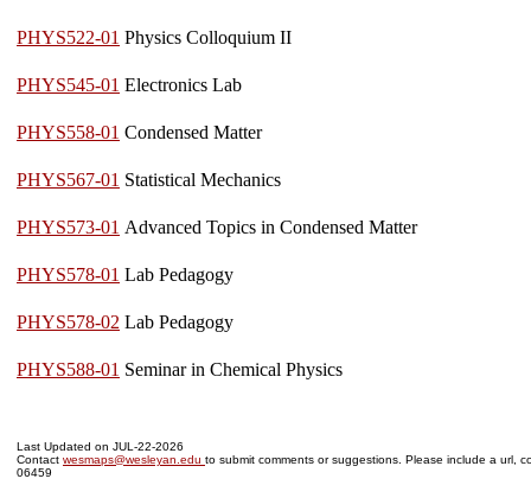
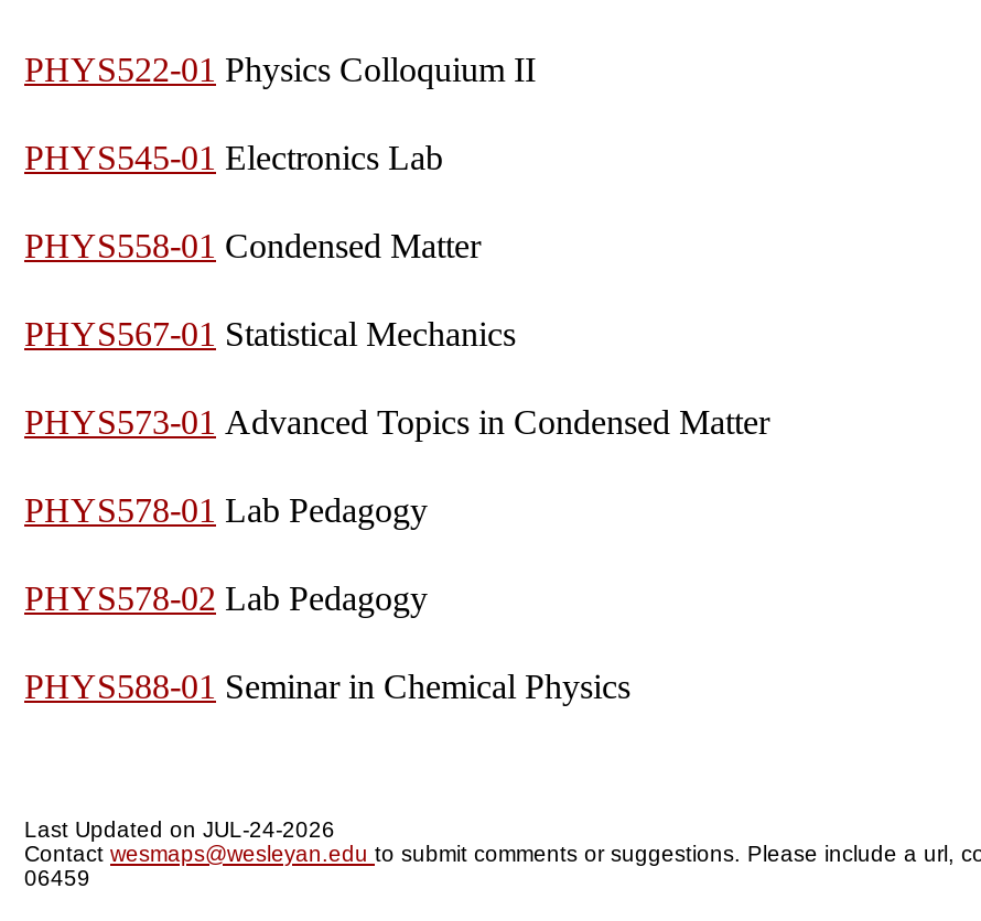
- Last Updated on JUL-22-2026
+ Last Updated on JUL-24-2026
